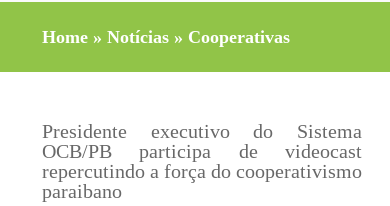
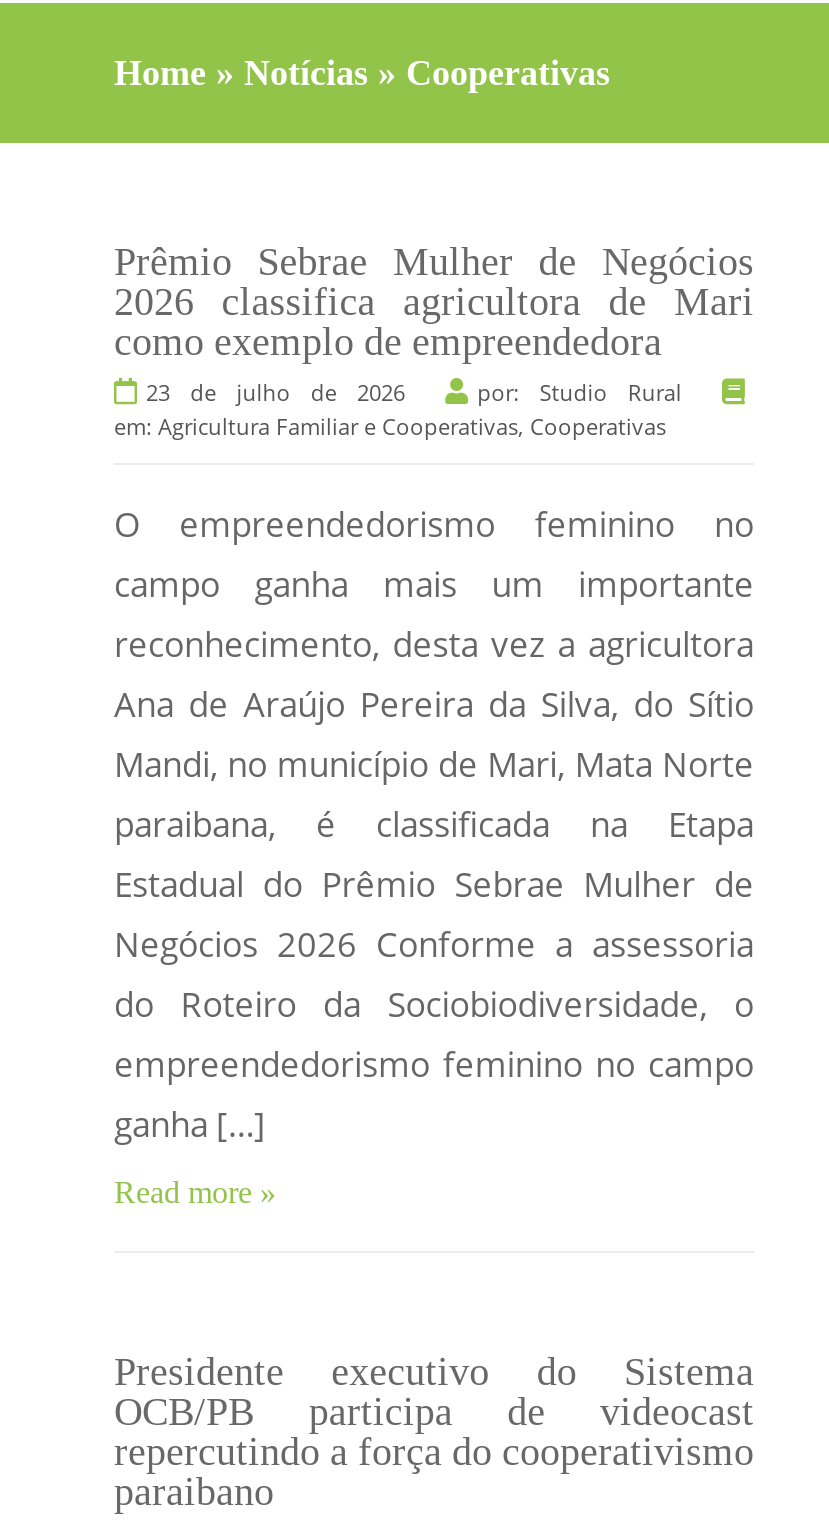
+ Prêmio Sebrae Mulher de Negócios
+ 2026 classifica agricultora de Mari
+ como exemplo de empreendedora
+ 23 de julho de 2026
+ por: Studio Rural
+ em: Agricultura Familiar e Cooperativas, Cooperativas
+ O empreendedorismo feminino no
+ campo ganha mais um importante
+ reconhecimento, desta vez a agricultora
+ Ana de Araújo Pereira da Silva, do Sítio
+ Mandi, no município de Mari, Mata Norte
+ paraibana, é classificada na Etapa
+ Estadual do Prêmio Sebrae Mulher de
+ Negócios 2026 Conforme a assessoria
+ do Roteiro da Sociobiodiversidade, o
+ empreendedorismo feminino no campo
+ ganha […]
+ Read more »
